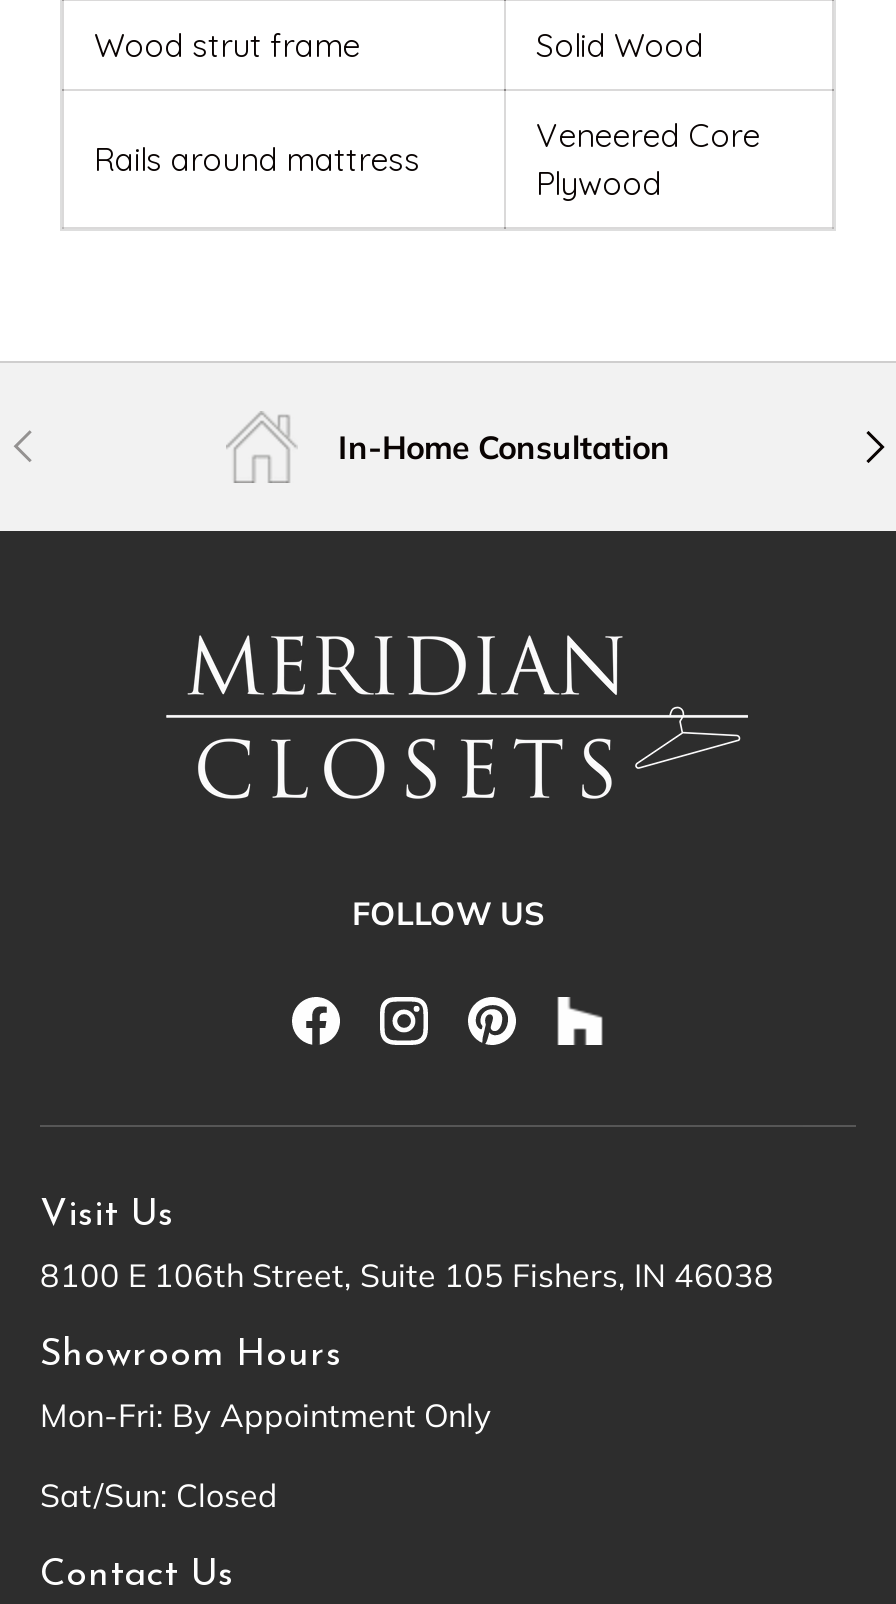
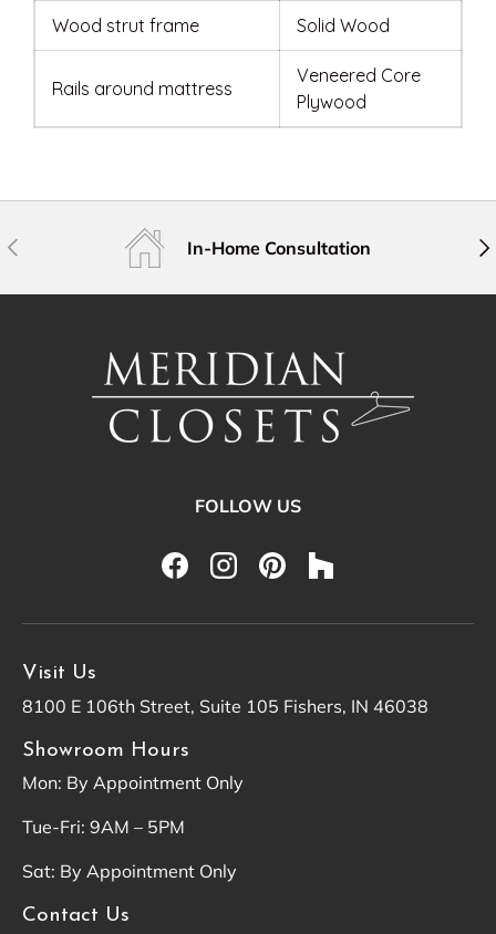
- Mon-Fri: By Appointment Only
- Sat/Sun: Closed
+ Mon: By Appointment Only
+ Tue-Fri: 9AM – 5PM
+ Sat: By Appointment Only
